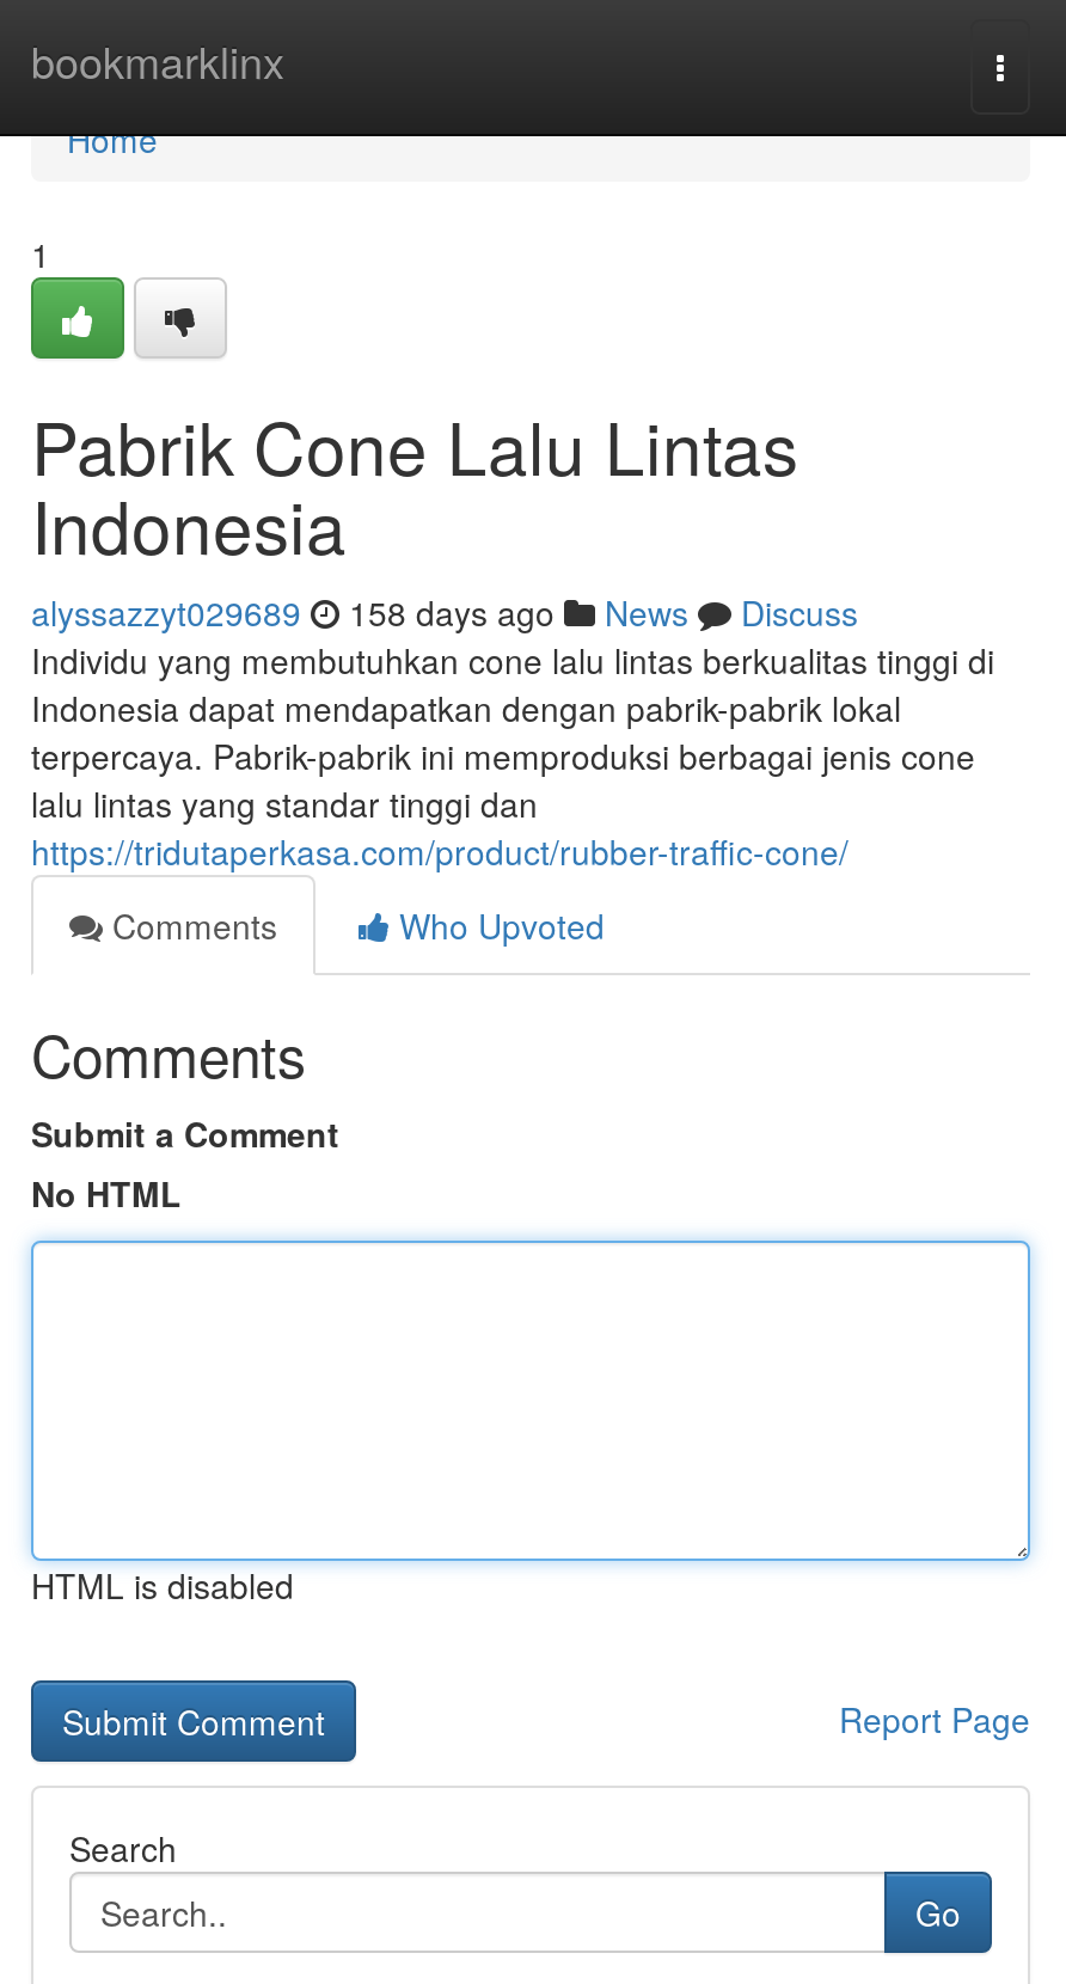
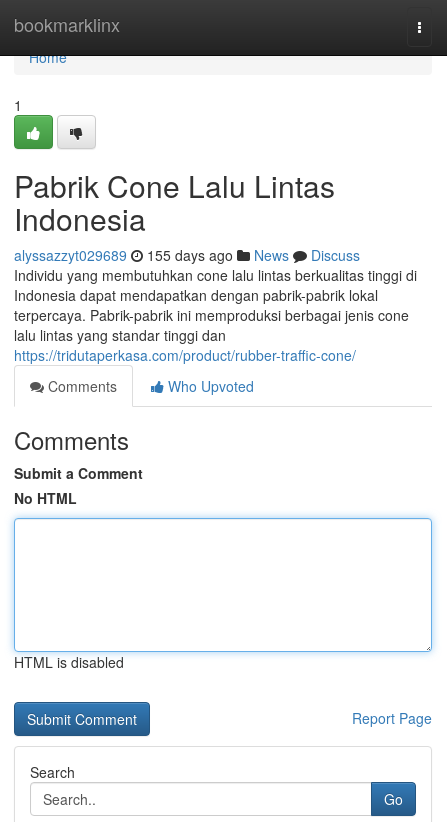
- alyssazzyt029689 158 days ago News Discuss
+ alyssazzyt029689 155 days ago News Discuss
